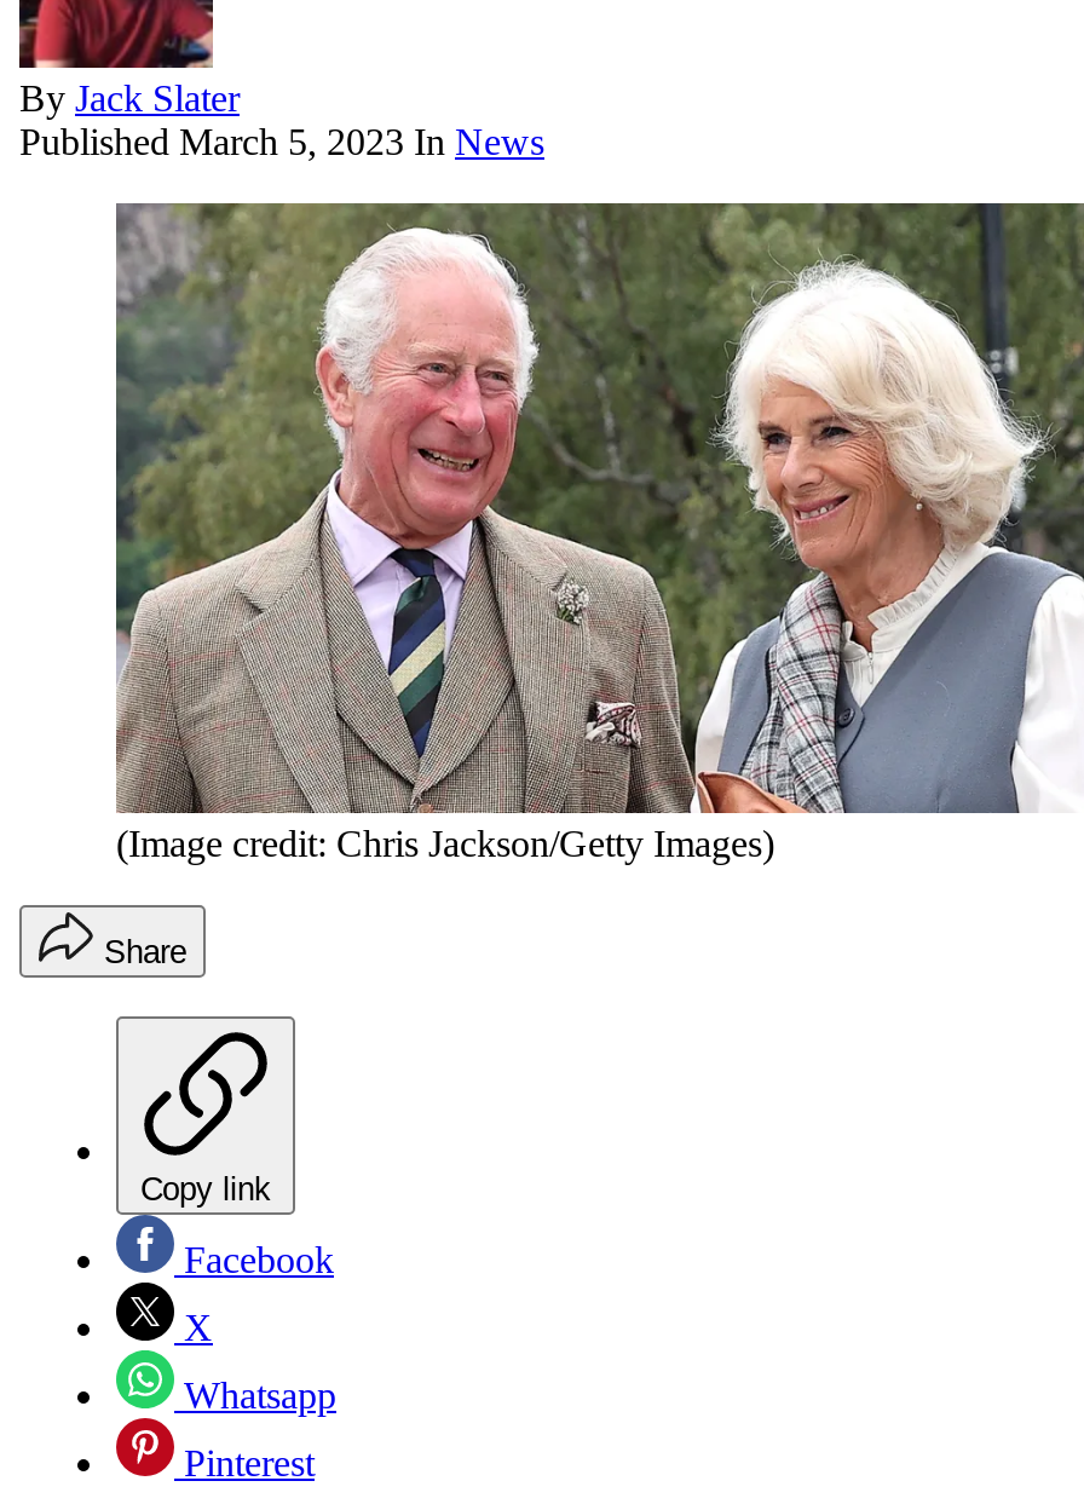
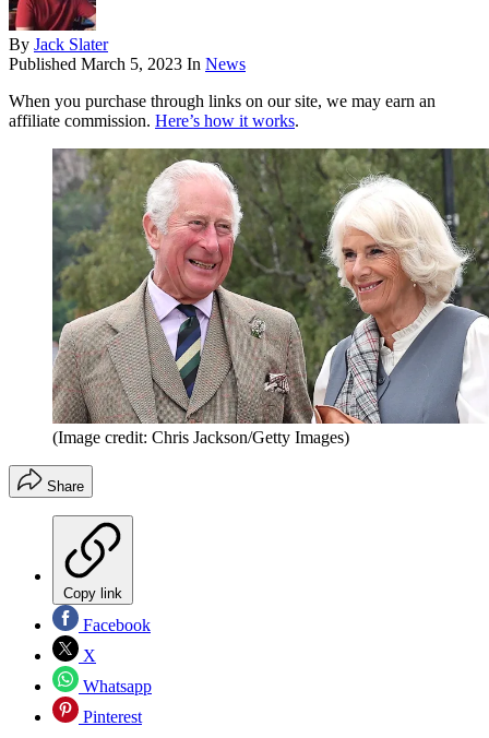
+ When you purchase through links on our site, we may earn an
+ affiliate commission. Here’s how it works.
